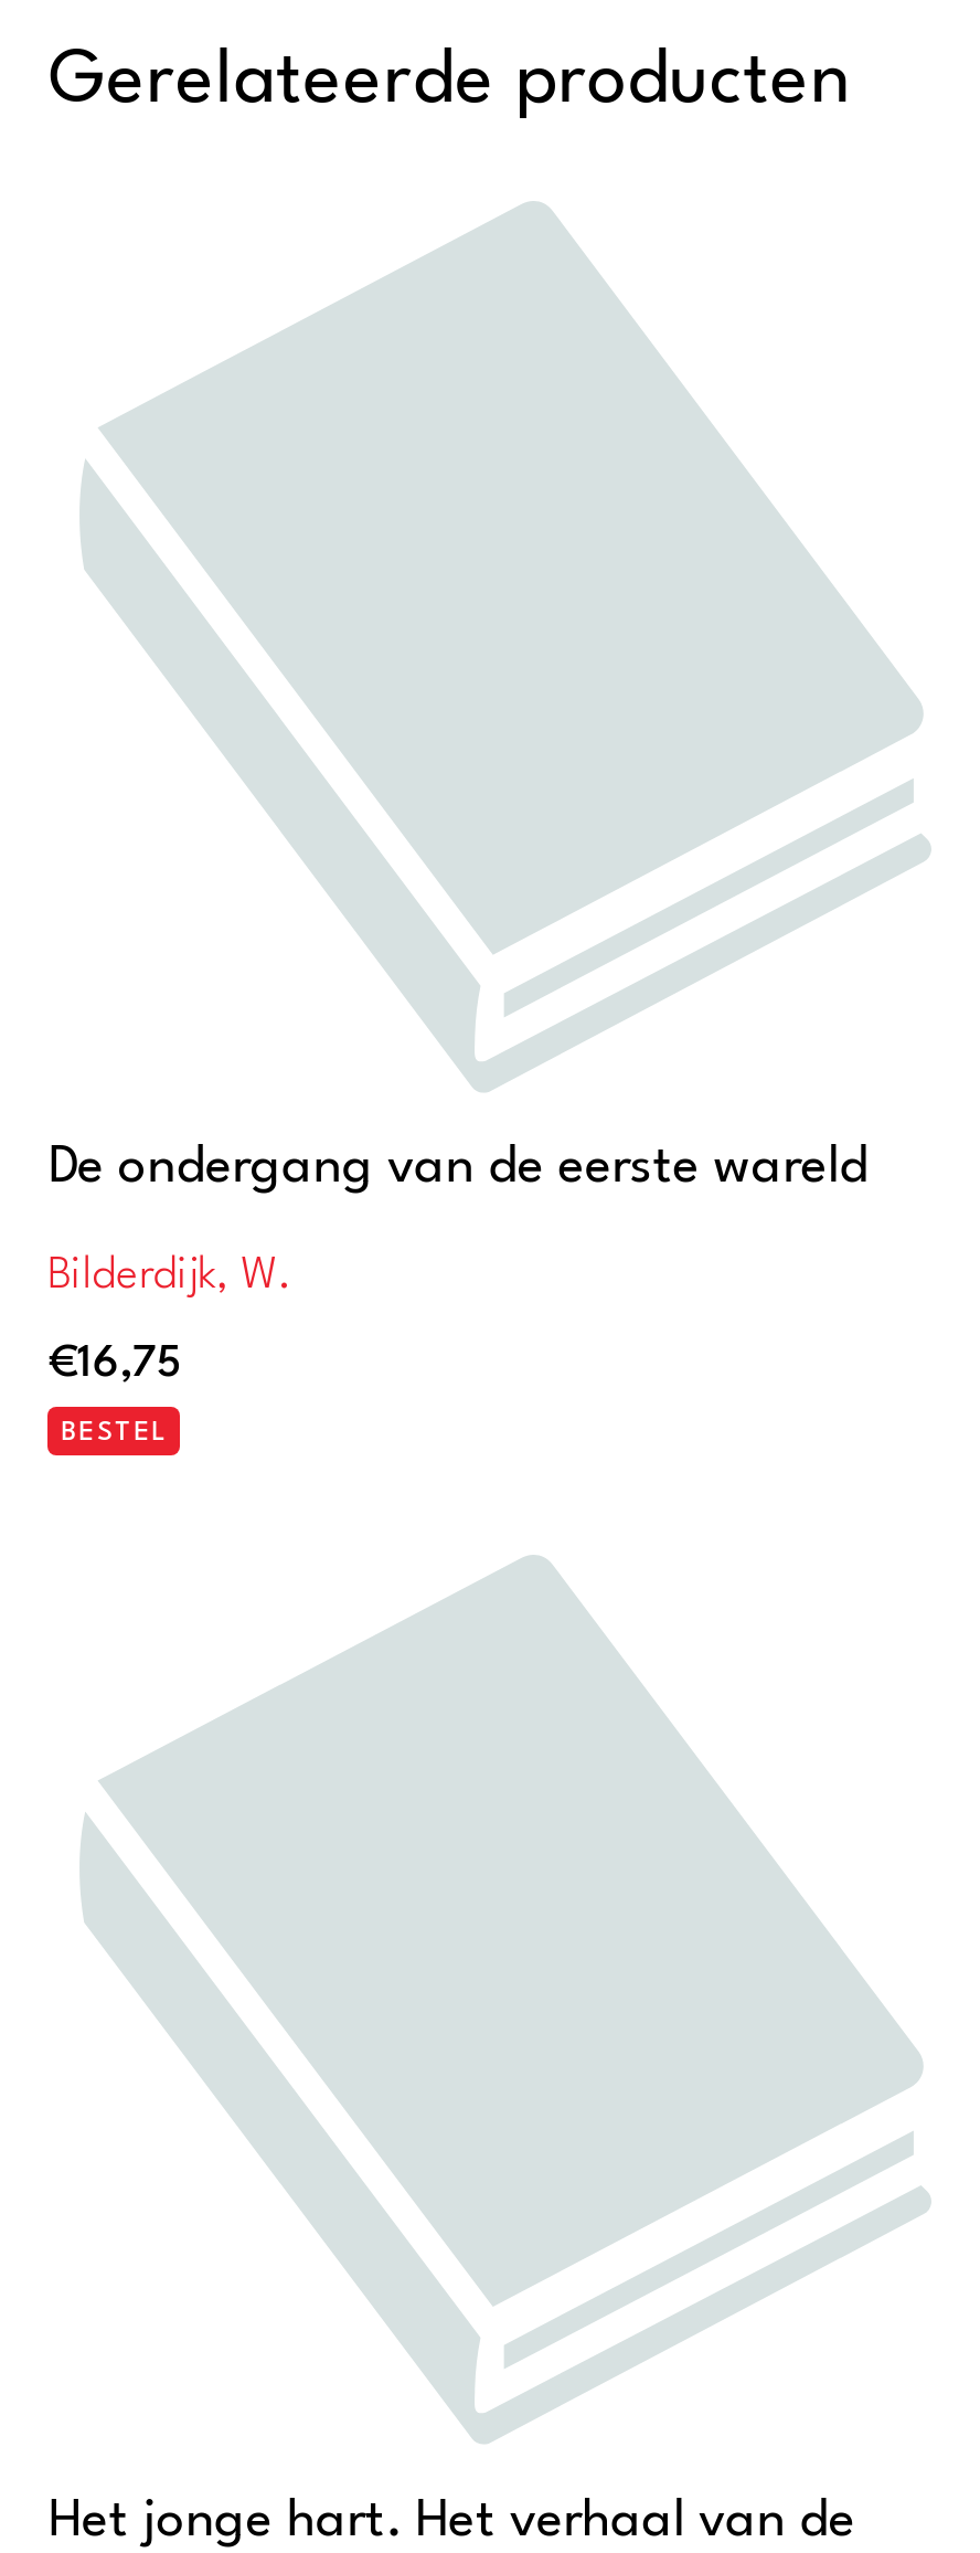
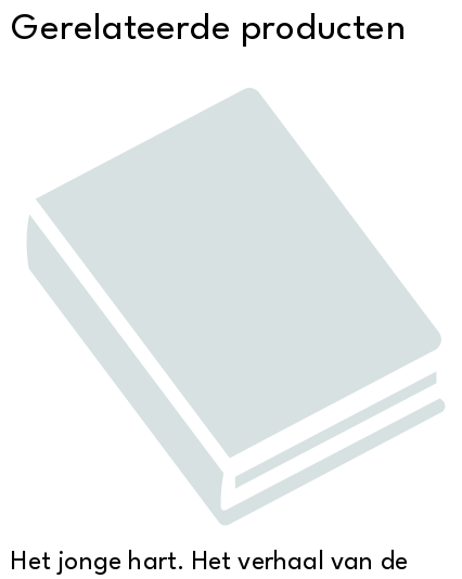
- De ondergang van de eerste wareld
- Bilderdijk, W.
- €16,75
- BESTEL
